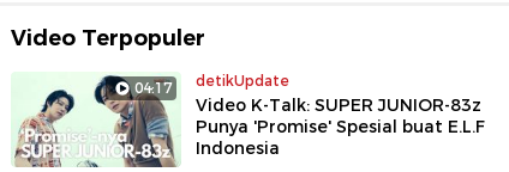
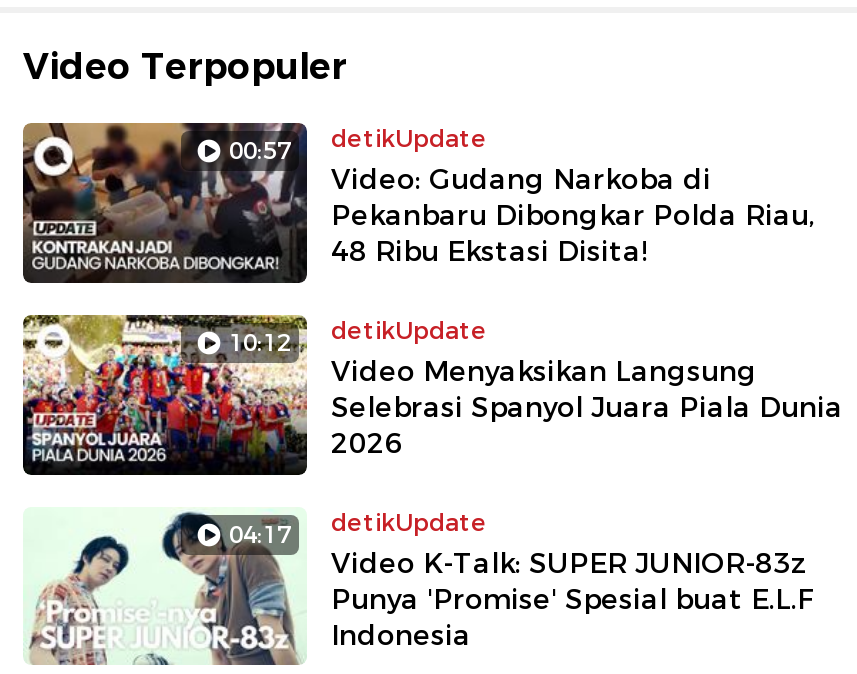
+ [image]
+ 00:57
+ detikUpdate
+ Video: Gudang Narkoba di
+ Pekanbaru Dibongkar Polda Riau,
+ 48 Ribu Ekstasi Disita!
+ 10:12
+ detikUpdate
+ Video Menyaksikan Langsung
+ Selebrasi Spanyol Juara Piala Dunia
+ 2026

+ [image]
